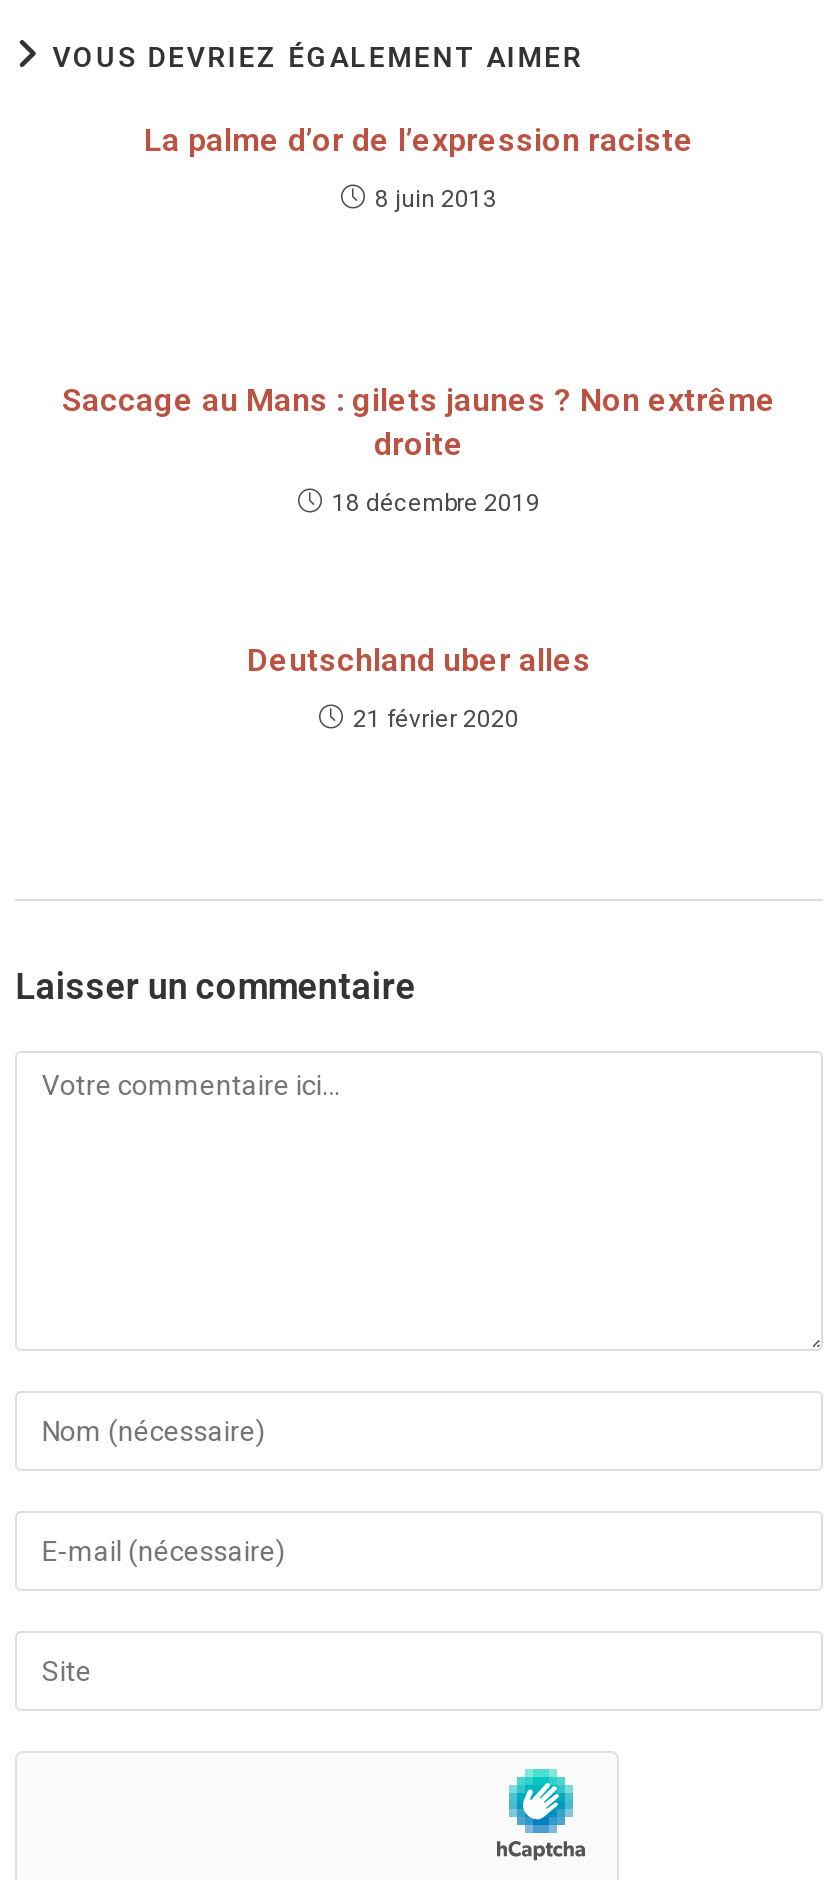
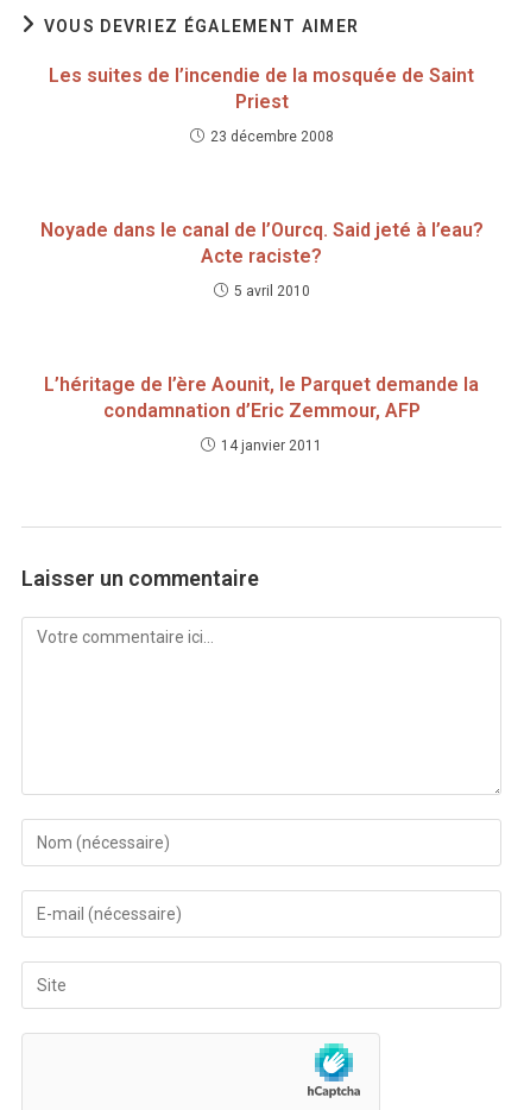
- La palme d’or de l’expression raciste
+ Les suites de l’incendie de la mosquée de Saint
+ Priest

- 8 juin 2013
+ 23 décembre 2008

- Saccage au Mans : gilets jaunes ? Non extrême
- droite
+ Noyade dans le canal de l’Ourcq. Said jeté à l’eau?
+ Acte raciste?

- 18 décembre 2019
+ 5 avril 2010

- Deutschland uber alles
+ L’héritage de l’ère Aounit, le Parquet demande la
+ condamnation d’Eric Zemmour, AFP

- 21 février 2020
+ 14 janvier 2011
